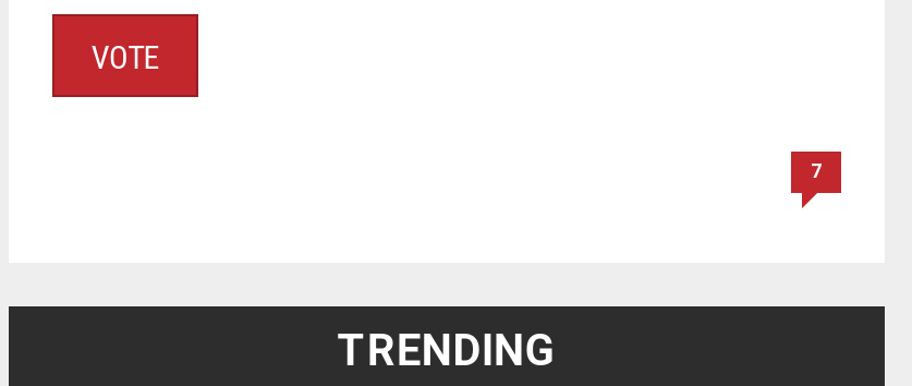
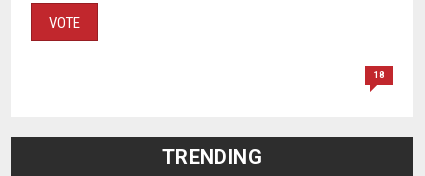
- 7
+ 18
